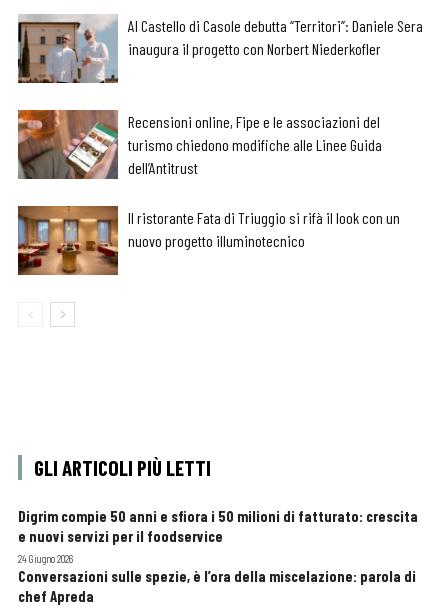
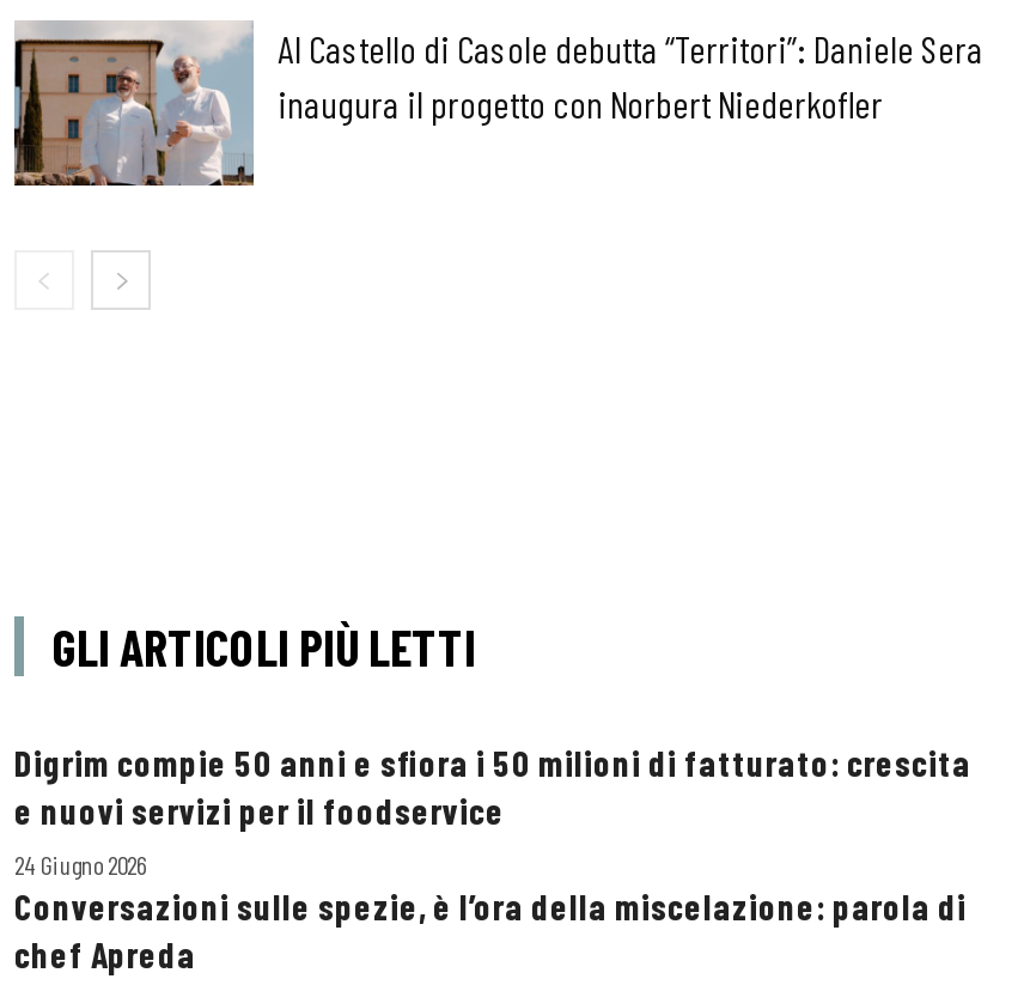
- [image]
- Recensioni online, Fipe e le associazioni del
- turismo chiedono modifiche alle Linee Guida
- dell’Antitrust
- Il ristorante Fata di Triuggio si rifà il look con un
- nuovo progetto illuminotecnico

- [image]
